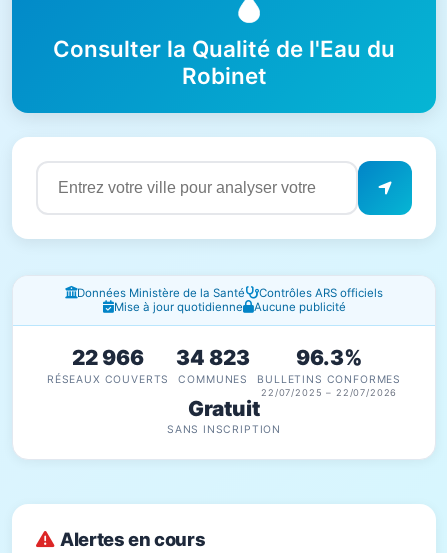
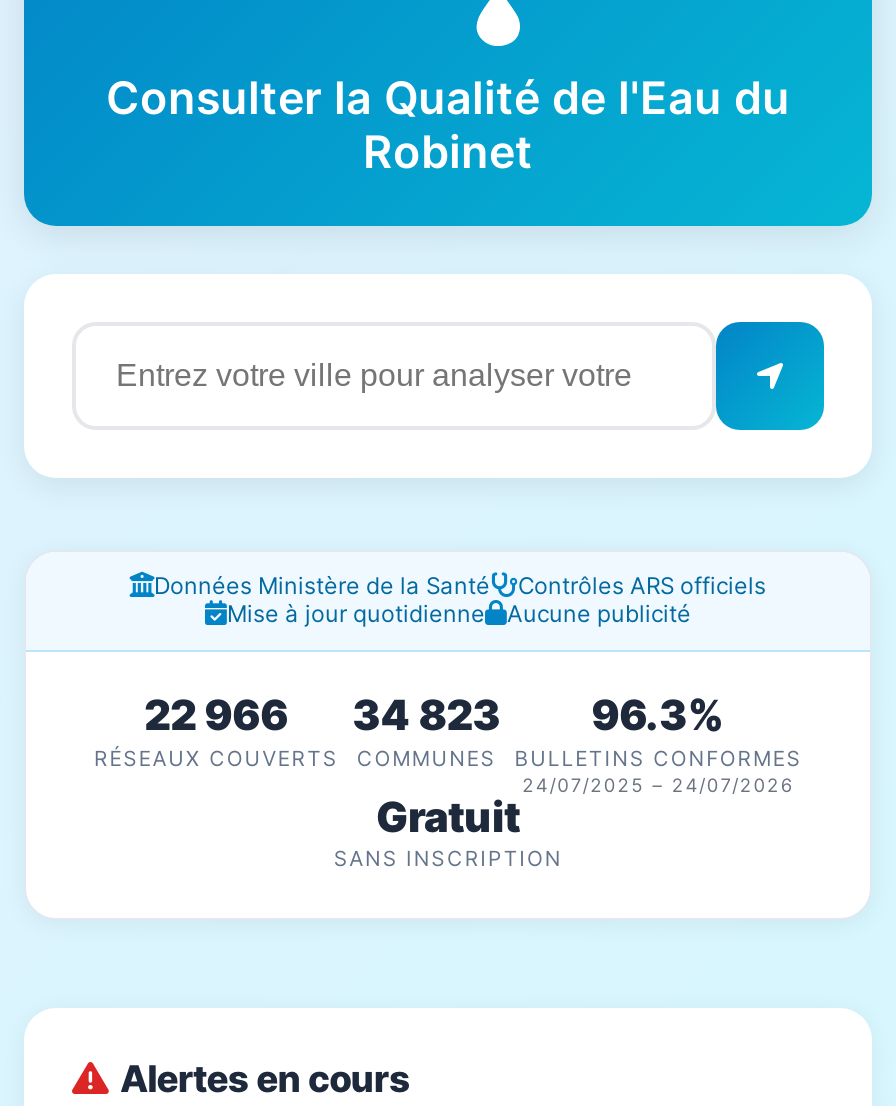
- 22/07/2025 – 22/07/2026
+ 24/07/2025 – 24/07/2026
